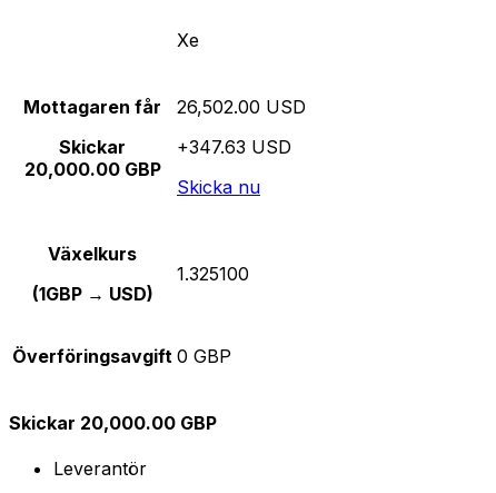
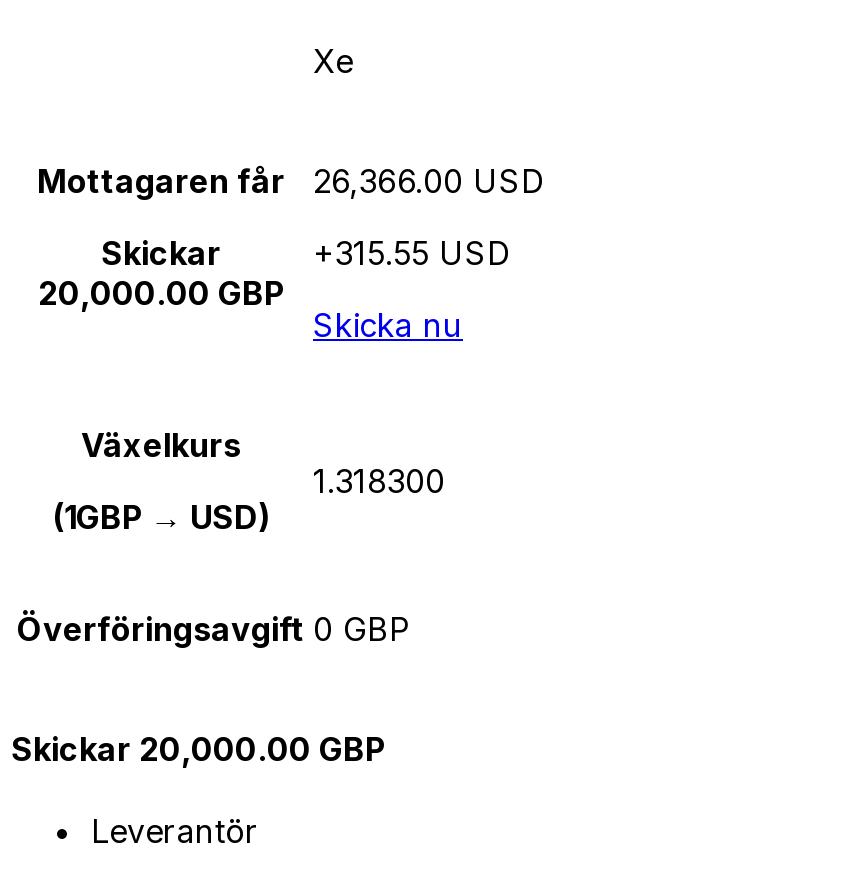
- Mottagaren får 26,502.00 USD
+ Mottagaren får 26,366.00 USD

- +347.63 USD
+ +315.55 USD

- 1.325100
+ 1.318300
